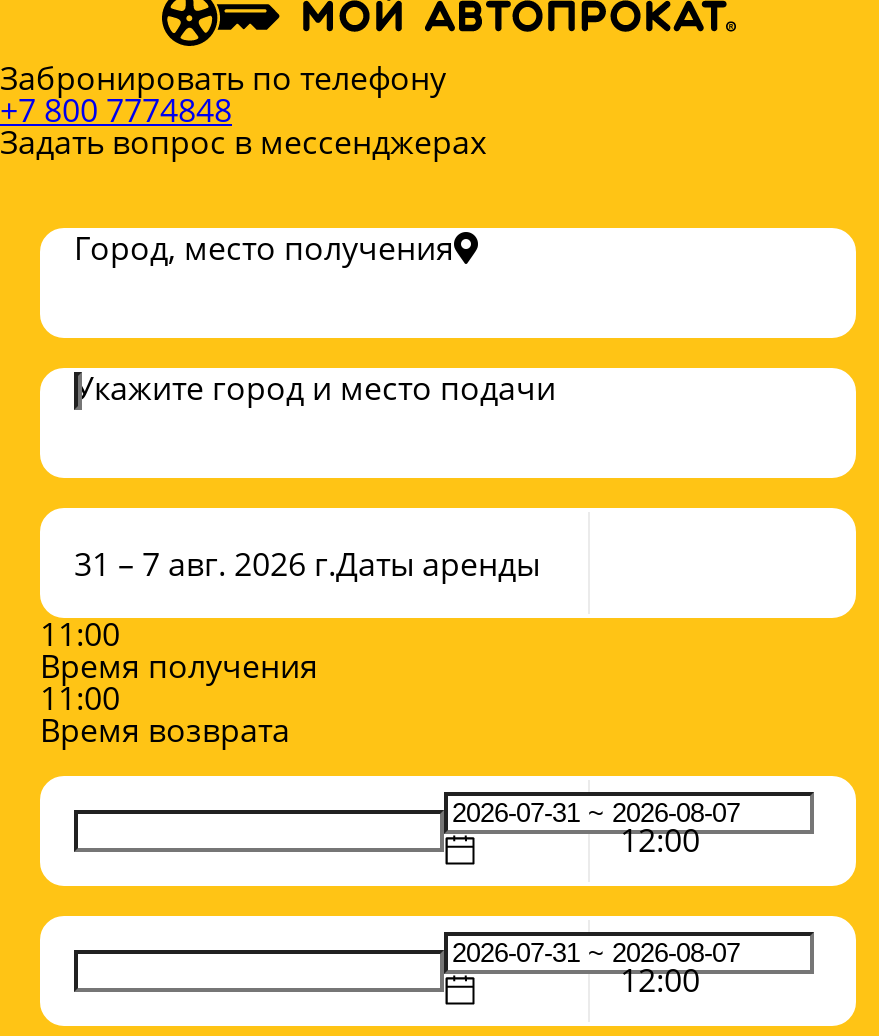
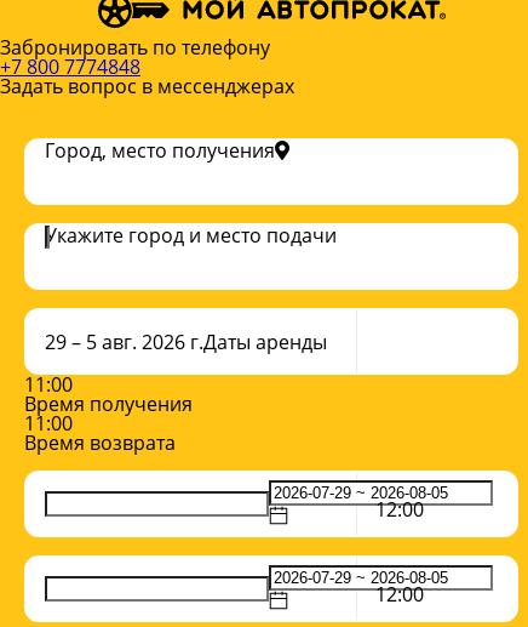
- 31 – 7 авг. 2026 г.Даты аренды
+ 29 – 5 авг. 2026 г.Даты аренды
